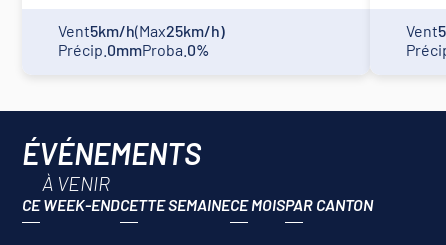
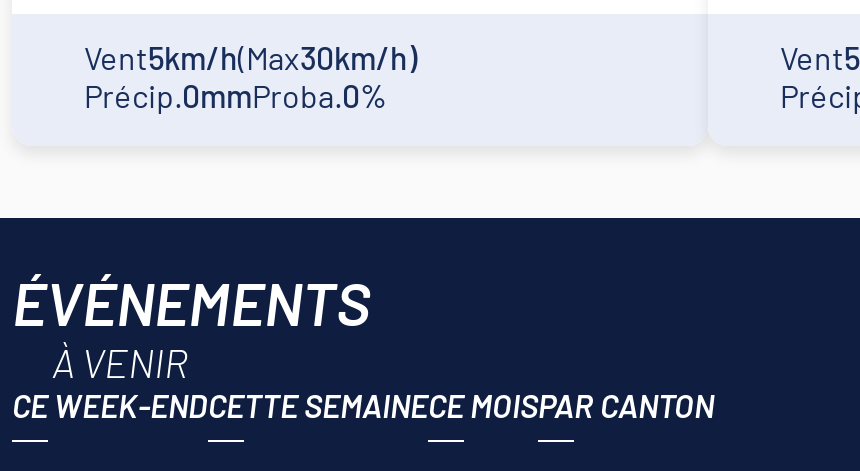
- Vent5km/h(Max25km/h)
+ Vent5km/h(Max30km/h)
